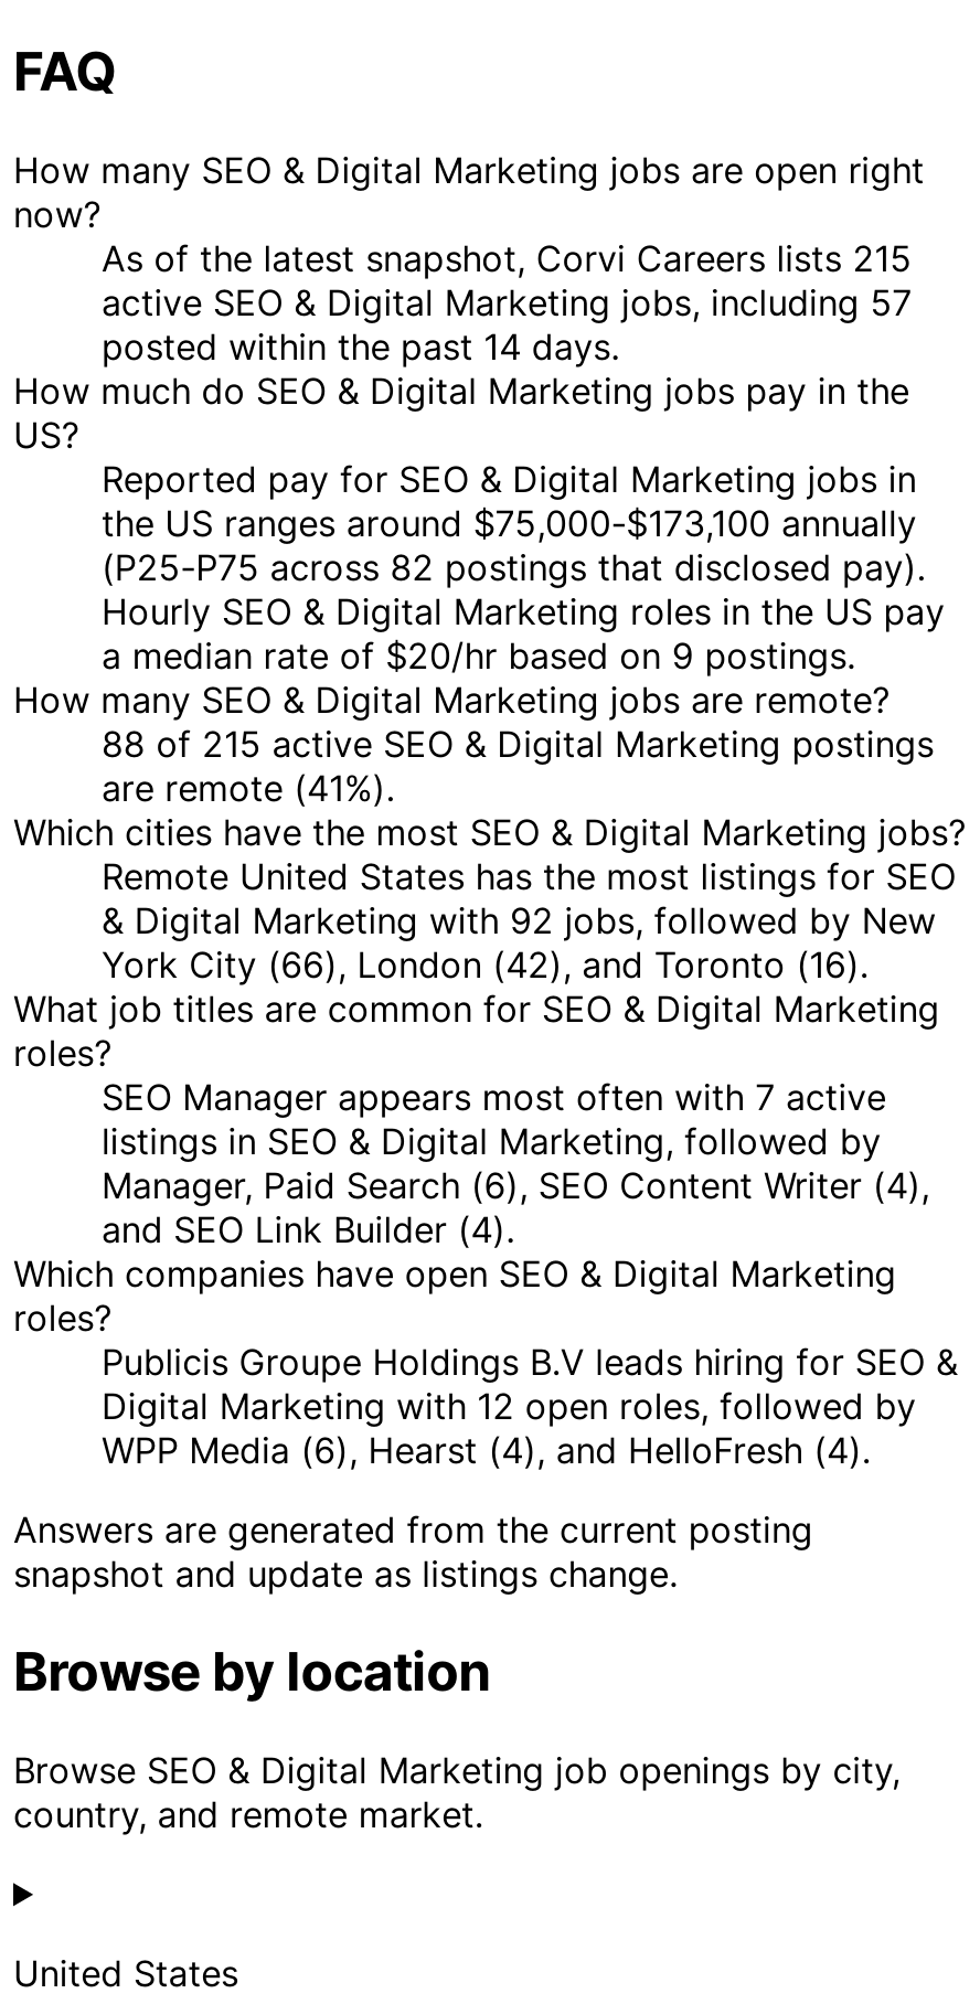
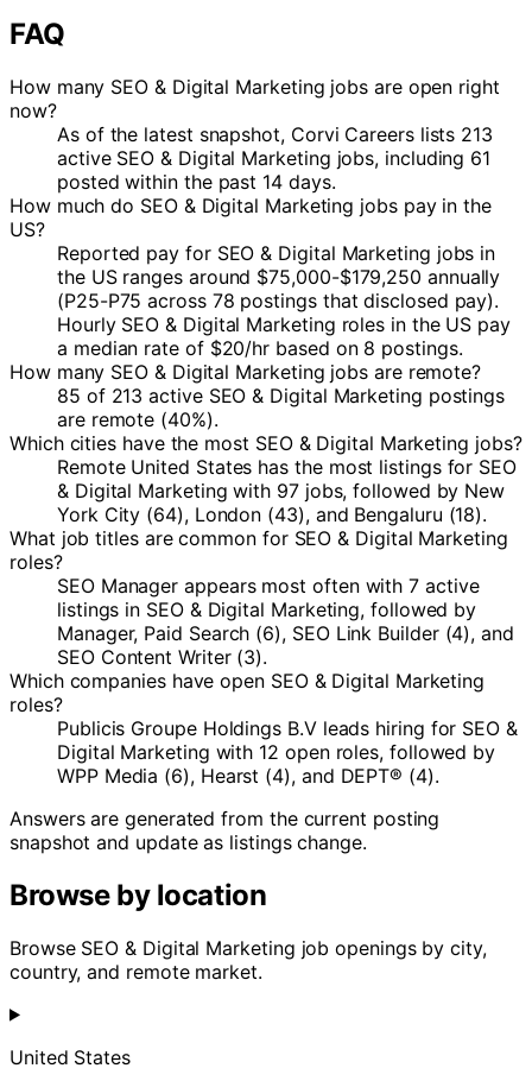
- As of the latest snapshot, Corvi Careers lists 215
+ As of the latest snapshot, Corvi Careers lists 213

- active SEO & Digital Marketing jobs, including 57
+ active SEO & Digital Marketing jobs, including 61

- the US ranges around $75,000-$173,100 annually
+ the US ranges around $75,000-$179,250 annually

- (P25-P75 across 82 postings that disclosed pay).
+ (P25-P75 across 78 postings that disclosed pay).

- a median rate of $20/hr based on 9 postings.
+ a median rate of $20/hr based on 8 postings.

- 88 of 215 active SEO & Digital Marketing postings
+ 85 of 213 active SEO & Digital Marketing postings

- are remote (41%).
+ are remote (40%).

- & Digital Marketing with 92 jobs, followed by New
+ & Digital Marketing with 97 jobs, followed by New

- York City (66), London (42), and Toronto (16).
+ York City (64), London (43), and Bengaluru (18).

- Manager, Paid Search (6), SEO Content Writer (4),
- and SEO Link Builder (4).
+ Manager, Paid Search (6), SEO Link Builder (4), and
+ SEO Content Writer (3).

- WPP Media (6), Hearst (4), and HelloFresh (4).
+ WPP Media (6), Hearst (4), and DEPT® (4).
